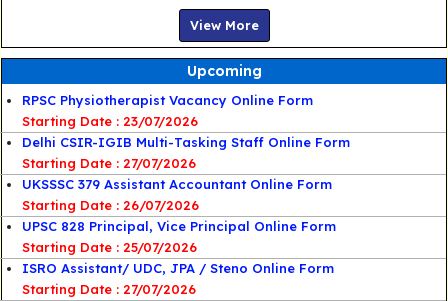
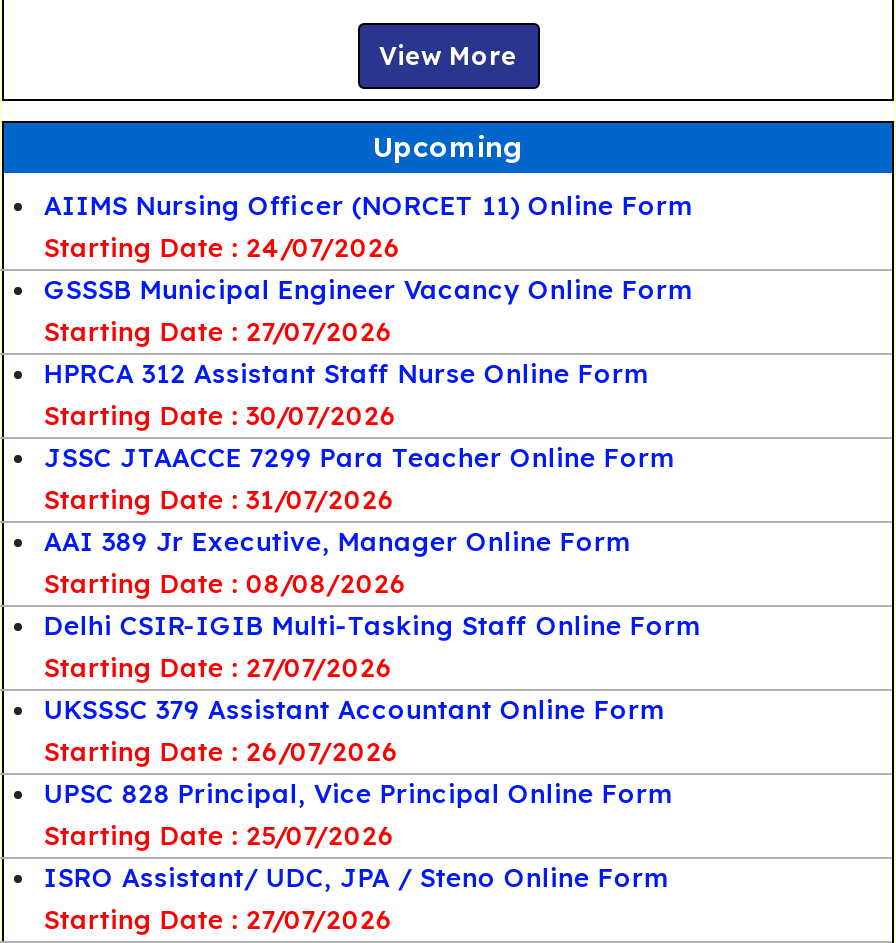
- RPSC Physiotherapist Vacancy Online Form
- Starting Date : 23/07/2026
+ AIIMS Nursing Officer (NORCET 11) Online Form
+ Starting Date : 24/07/2026
+ GSSSB Municipal Engineer Vacancy Online Form
+ Starting Date : 27/07/2026
+ HPRCA 312 Assistant Staff Nurse Online Form
+ Starting Date : 30/07/2026
+ JSSC JTAACCE 7299 Para Teacher Online Form
+ Starting Date : 31/07/2026
+ AAI 389 Jr Executive, Manager Online Form
+ Starting Date : 08/08/2026
